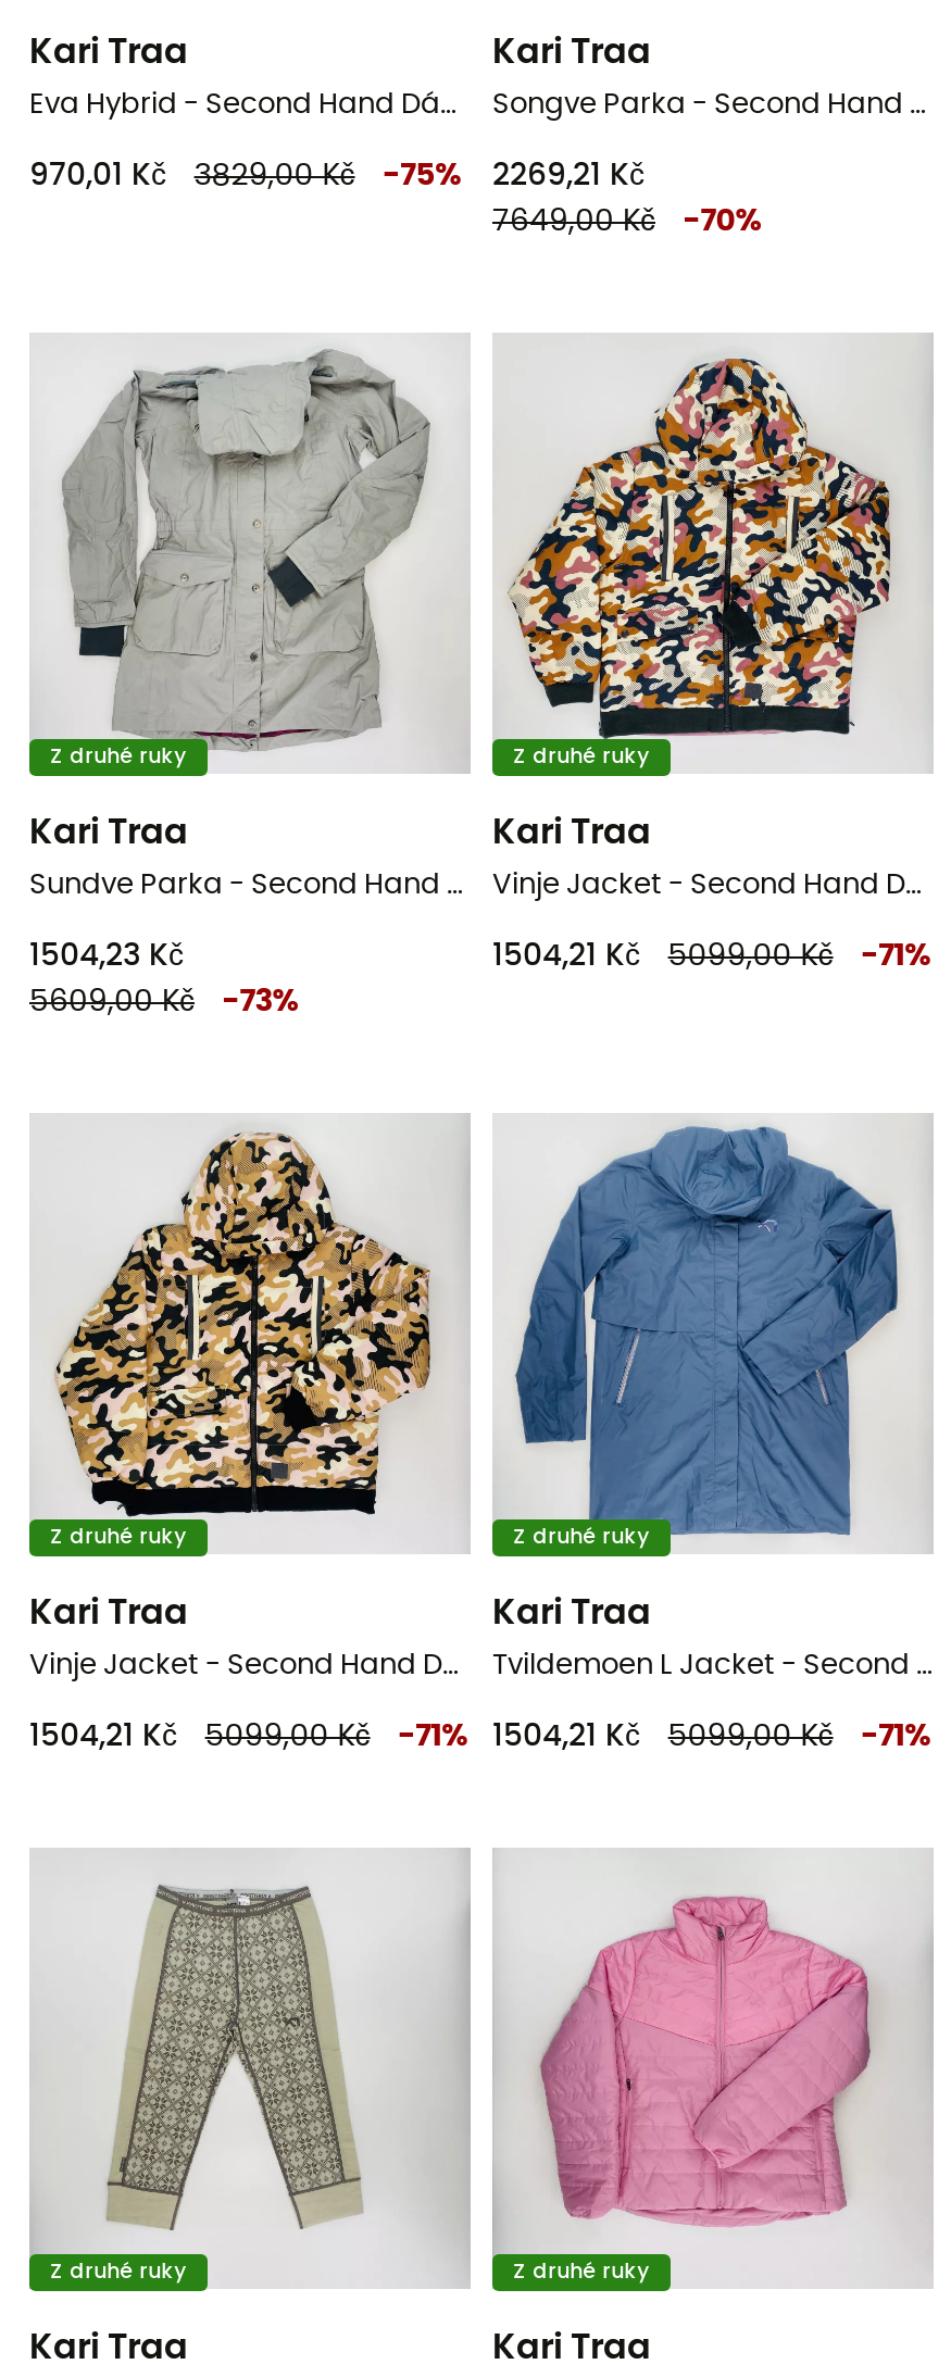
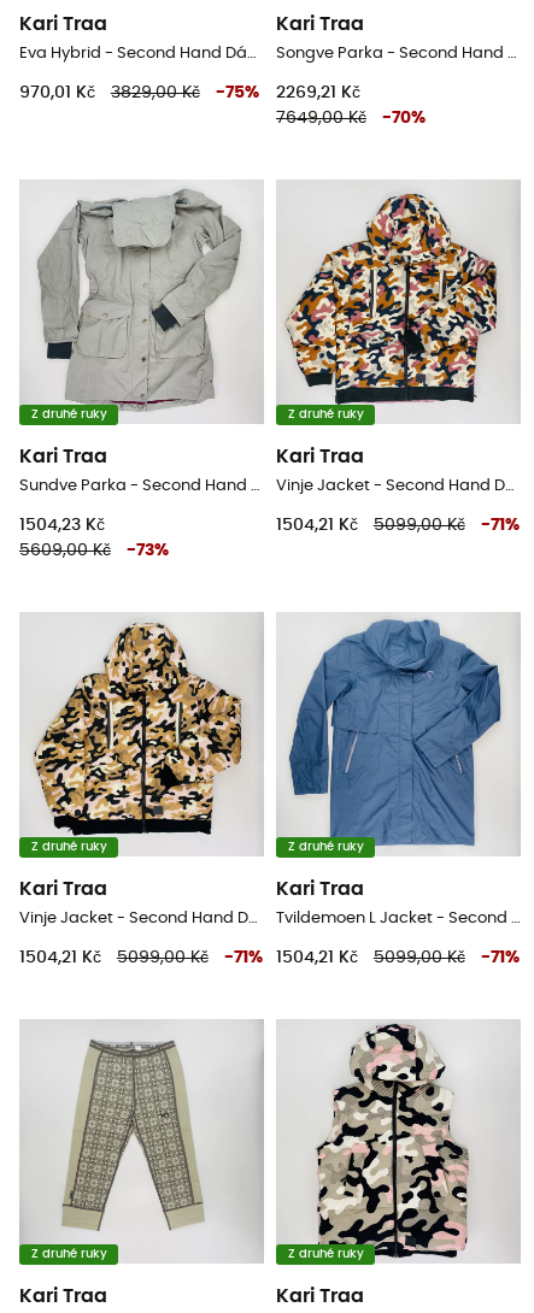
- [image]
+ [image]
